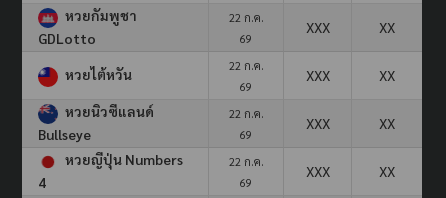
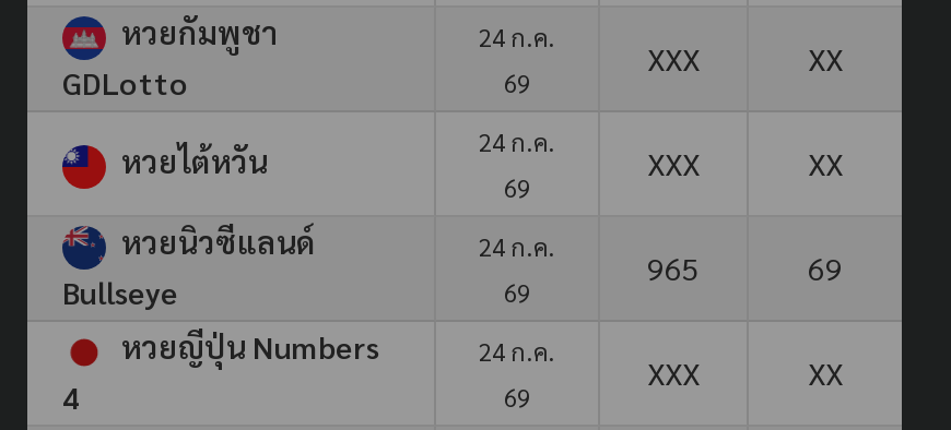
- 22 ก.ค.
+ 24 ก.ค.

- 22 ก.ค.
+ 24 ก.ค.

- 22 ก.ค.
+ 24 ก.ค.

- XXX
- XX
+ 965
+ 69

- 22 ก.ค.
+ 24 ก.ค.
